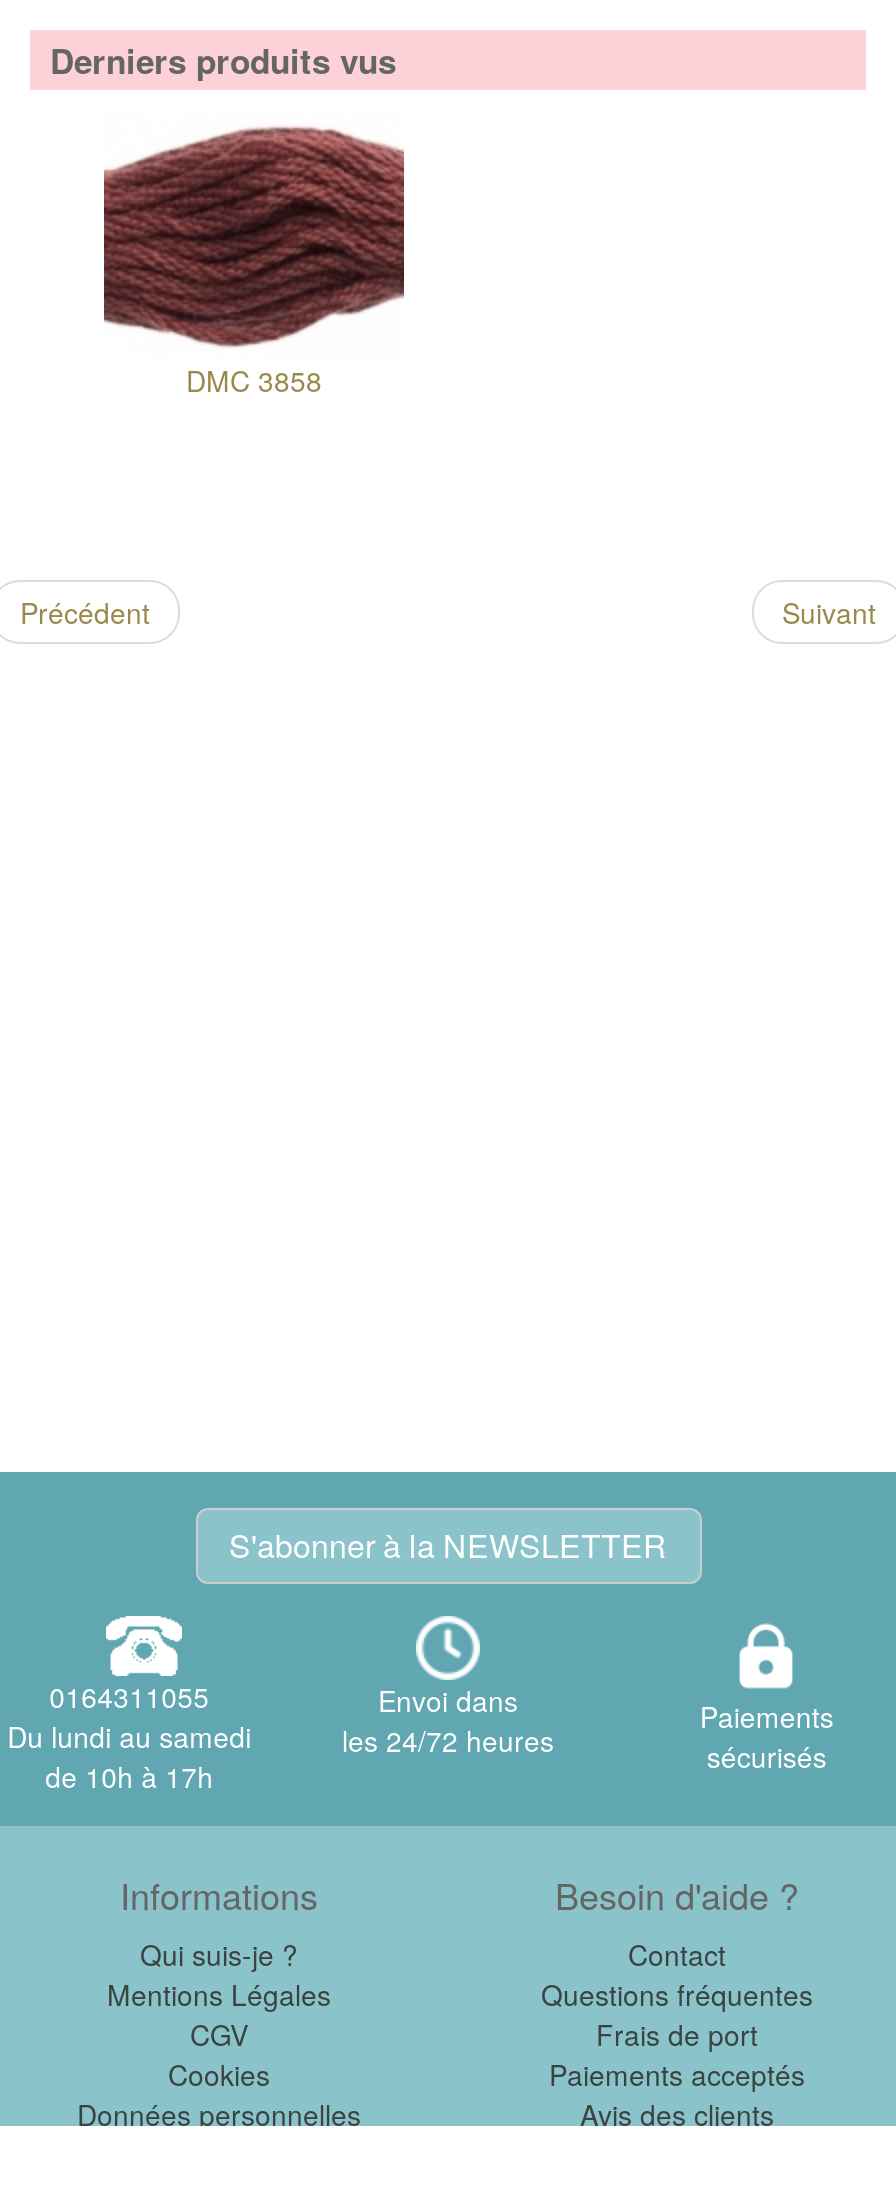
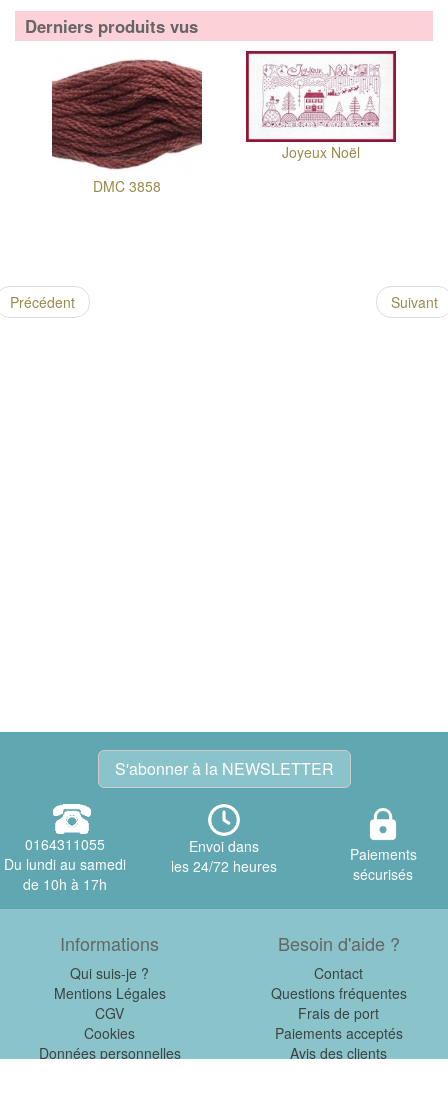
+ [image]
+ Joyeux Noël
